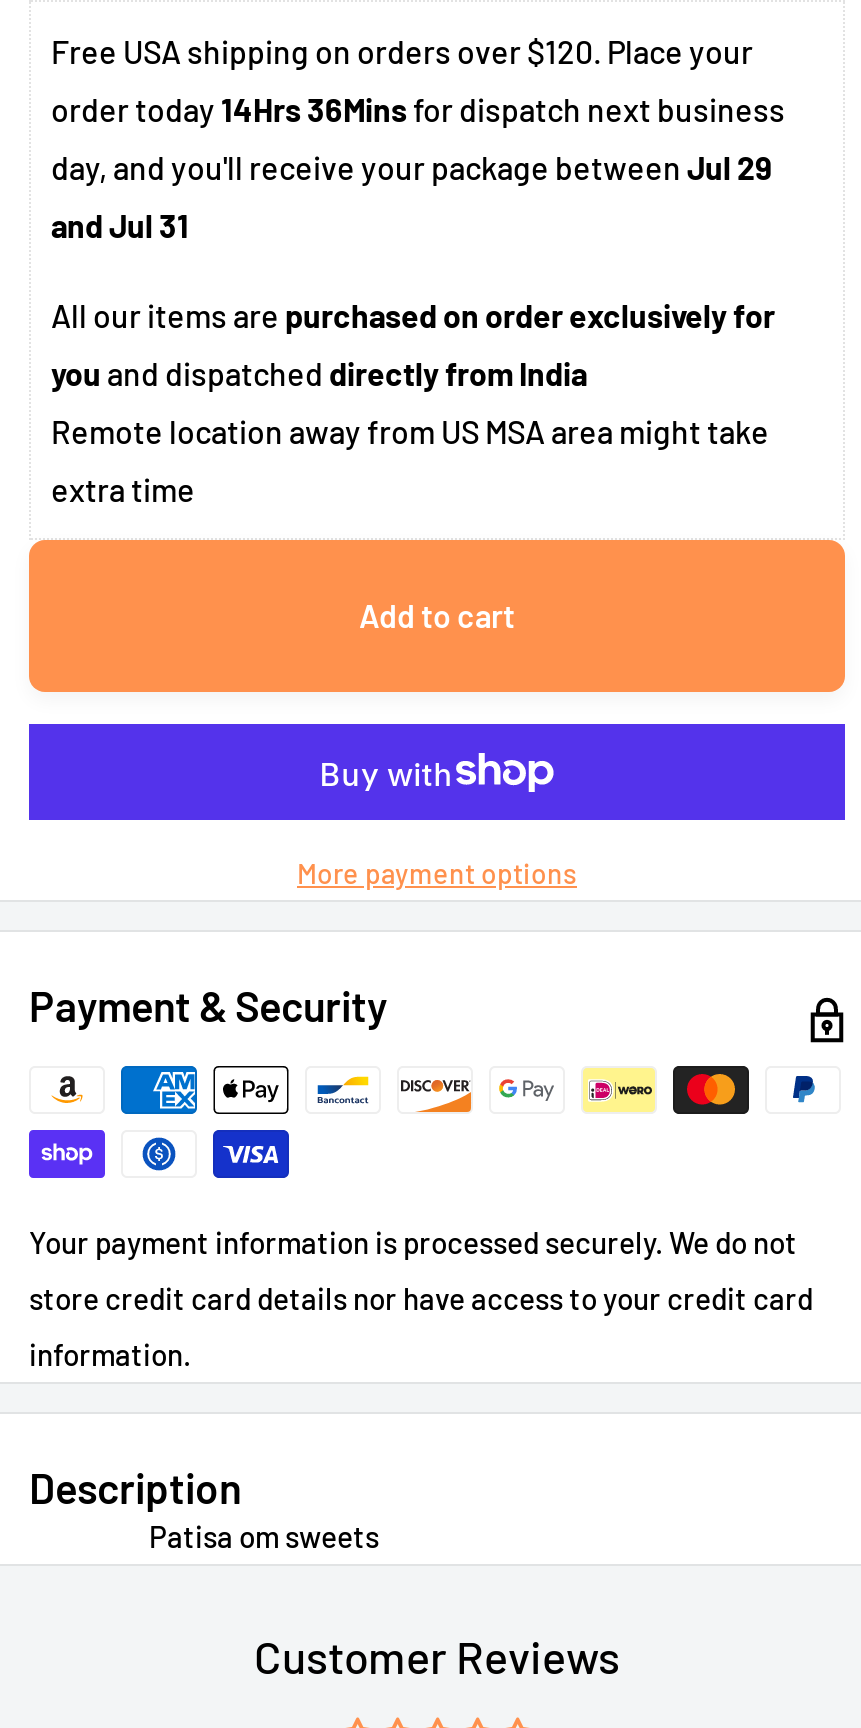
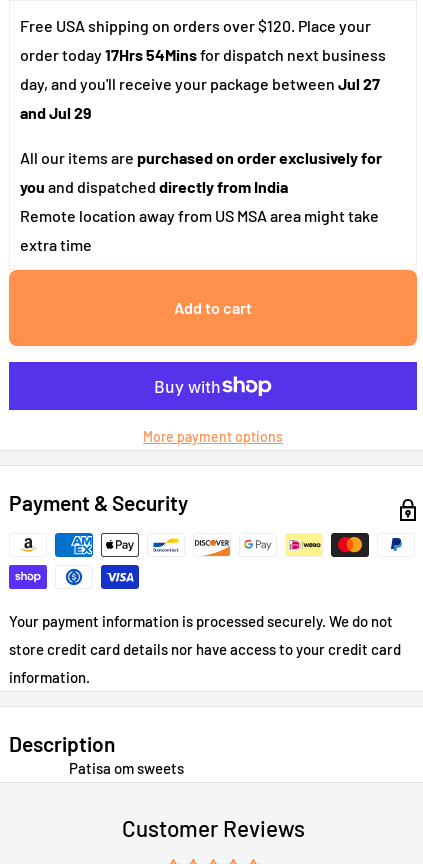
- order today 14Hrs 36Mins for dispatch next business
+ order today 17Hrs 54Mins for dispatch next business

- day, and you'll receive your package between Jul 29
+ day, and you'll receive your package between Jul 27

- and Jul 31
+ and Jul 29
